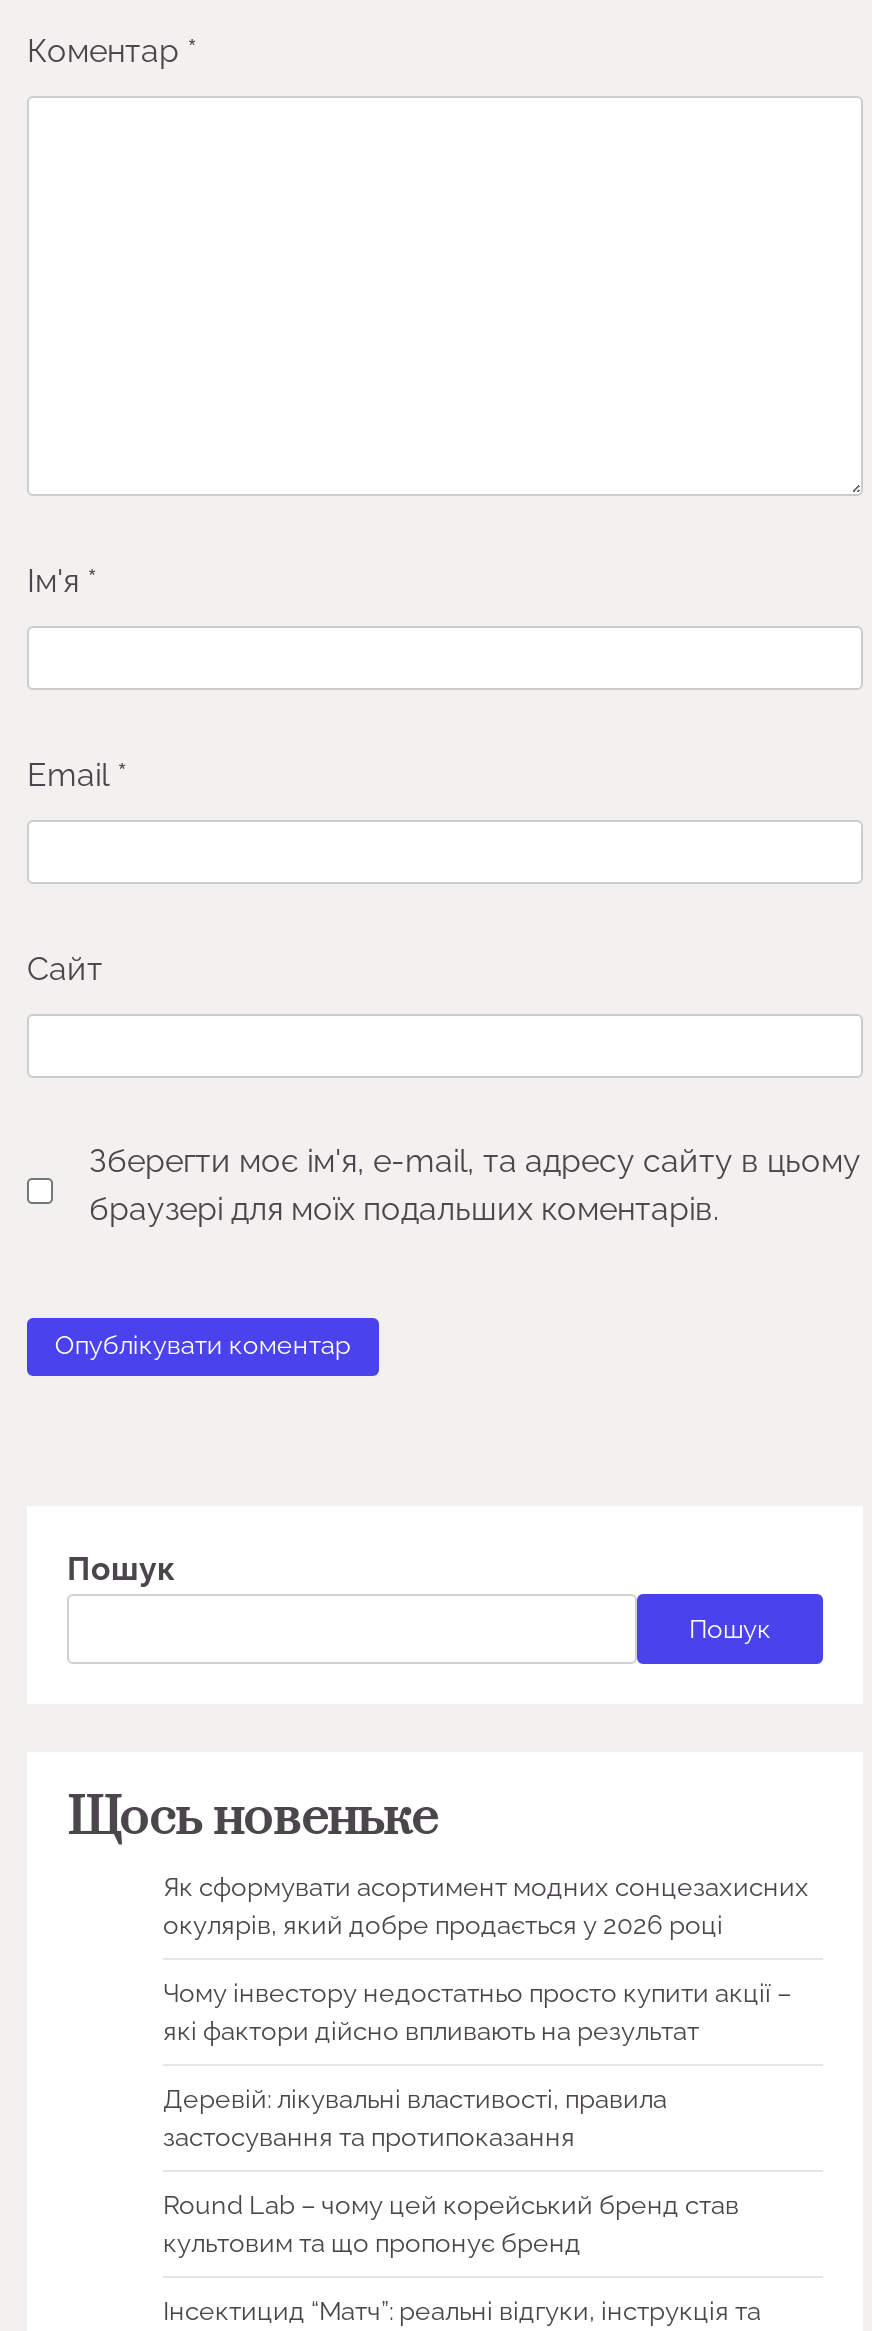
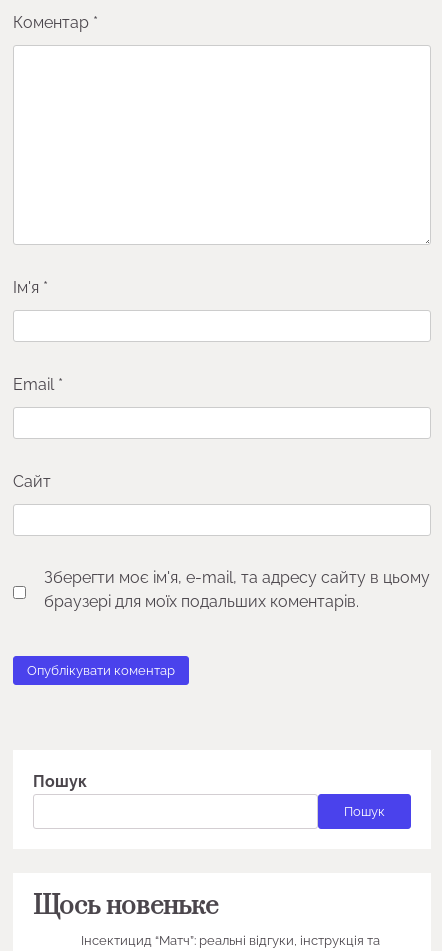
- Як сформувати асортимент модних сонцезахисних
- окулярів, який добре продається у 2026 році
- Чому інвестору недостатньо просто купити акції –
- які фактори дійсно впливають на результат
- Деревій: лікувальні властивості, правила
- застосування та протипоказання
- Round Lab – чому цей корейський бренд став
- культовим та що пропонує бренд
